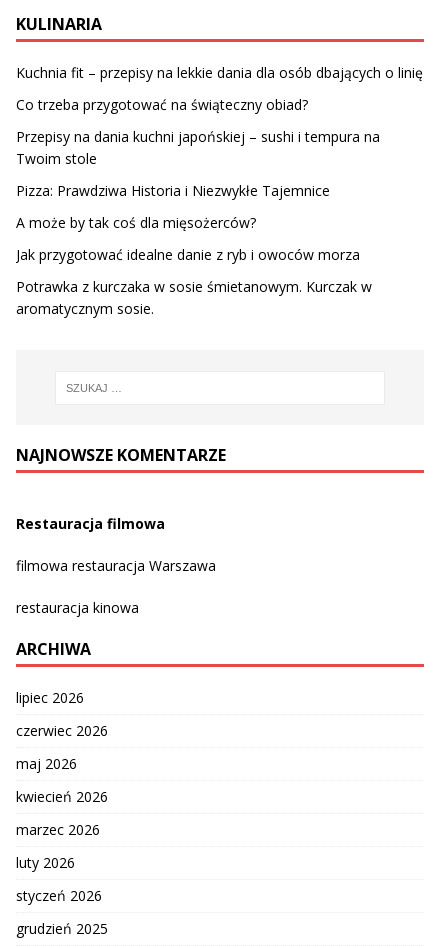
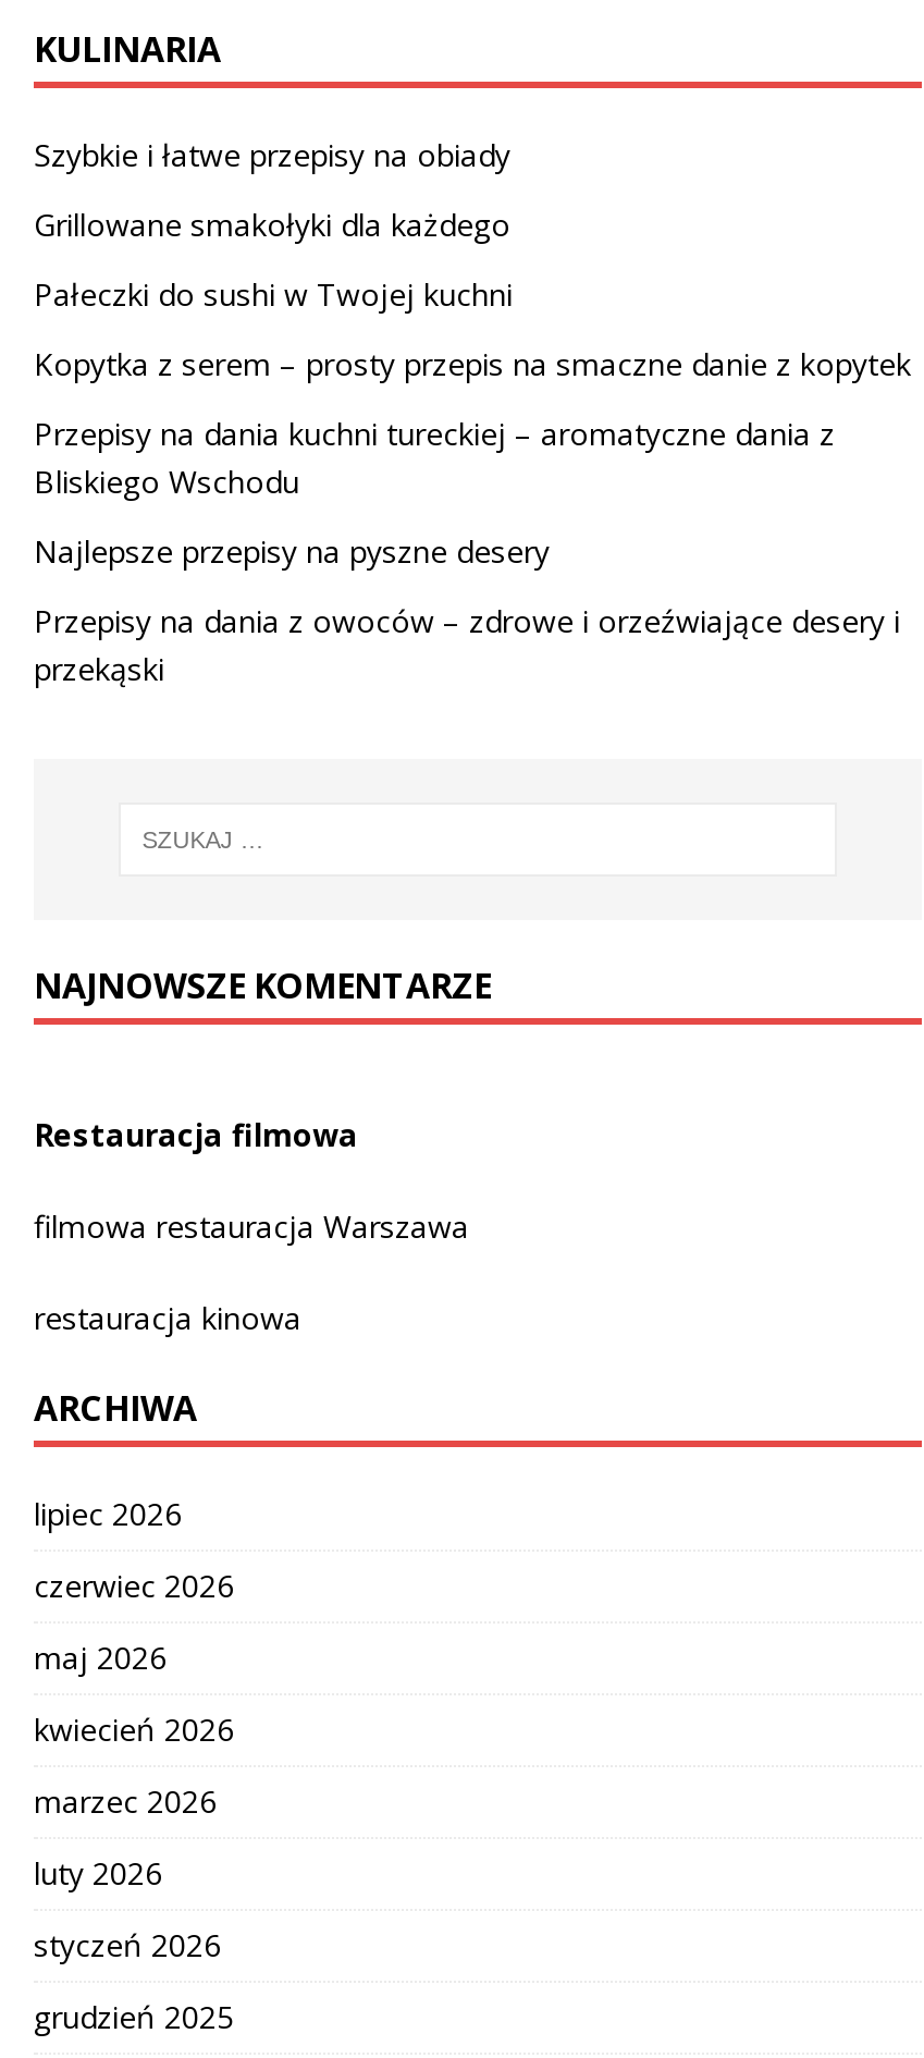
- Kuchnia fit – przepisy na lekkie dania dla osób dbających o linię
+ Szybkie i łatwe przepisy na obiady

- Co trzeba przygotować na świąteczny obiad?
+ Grillowane smakołyki dla każdego

- Przepisy na dania kuchni japońskiej – sushi i tempura na
- Twoim stole
+ Pałeczki do sushi w Twojej kuchni

- Pizza: Prawdziwa Historia i Niezwykłe Tajemnice
+ Kopytka z serem – prosty przepis na smaczne danie z kopytek

- A może by tak coś dla mięsożerców?
+ Przepisy na dania kuchni tureckiej – aromatyczne dania z
+ Bliskiego Wschodu

- Jak przygotować idealne danie z ryb i owoców morza
+ Najlepsze przepisy na pyszne desery

- Potrawka z kurczaka w sosie śmietanowym. Kurczak w
- aromatycznym sosie.
+ Przepisy na dania z owoców – zdrowe i orzeźwiające desery i
+ przekąski
